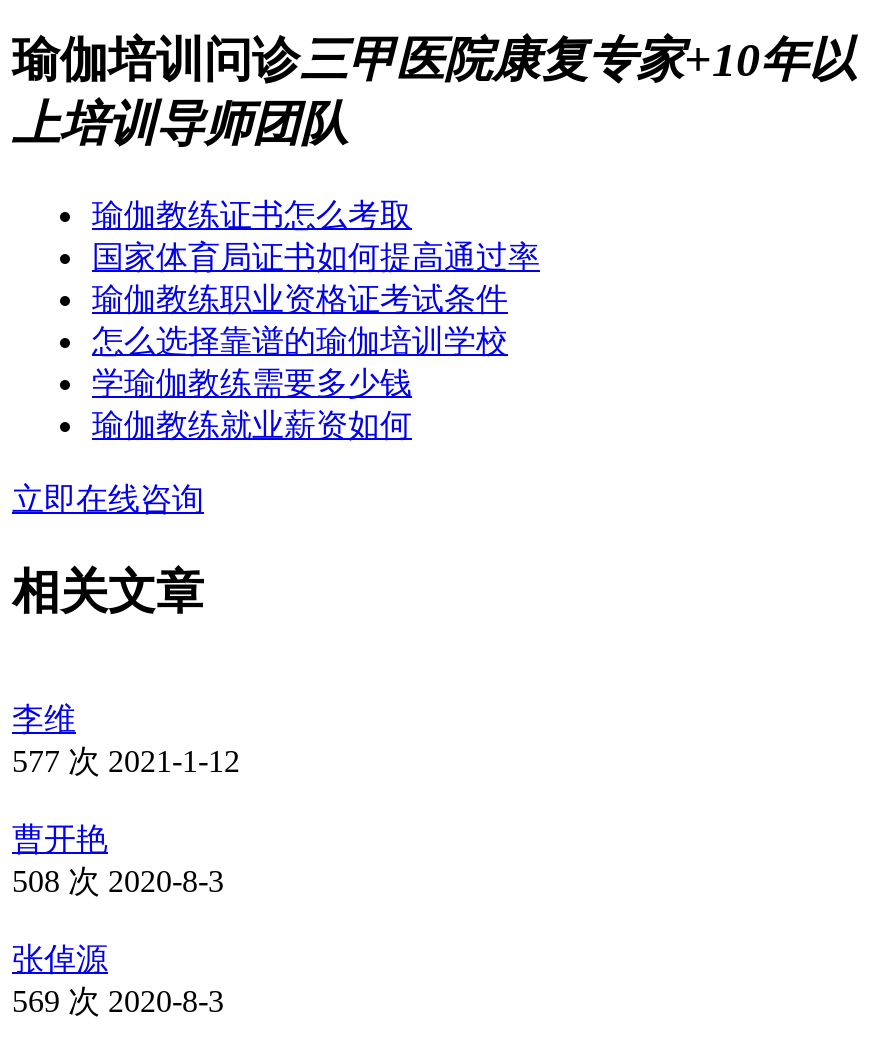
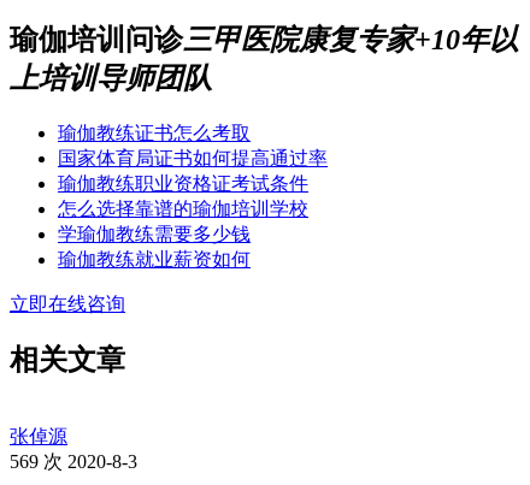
- 李维
- 577 次 2021-1-12
- 曹开艳
- 508 次 2020-8-3
